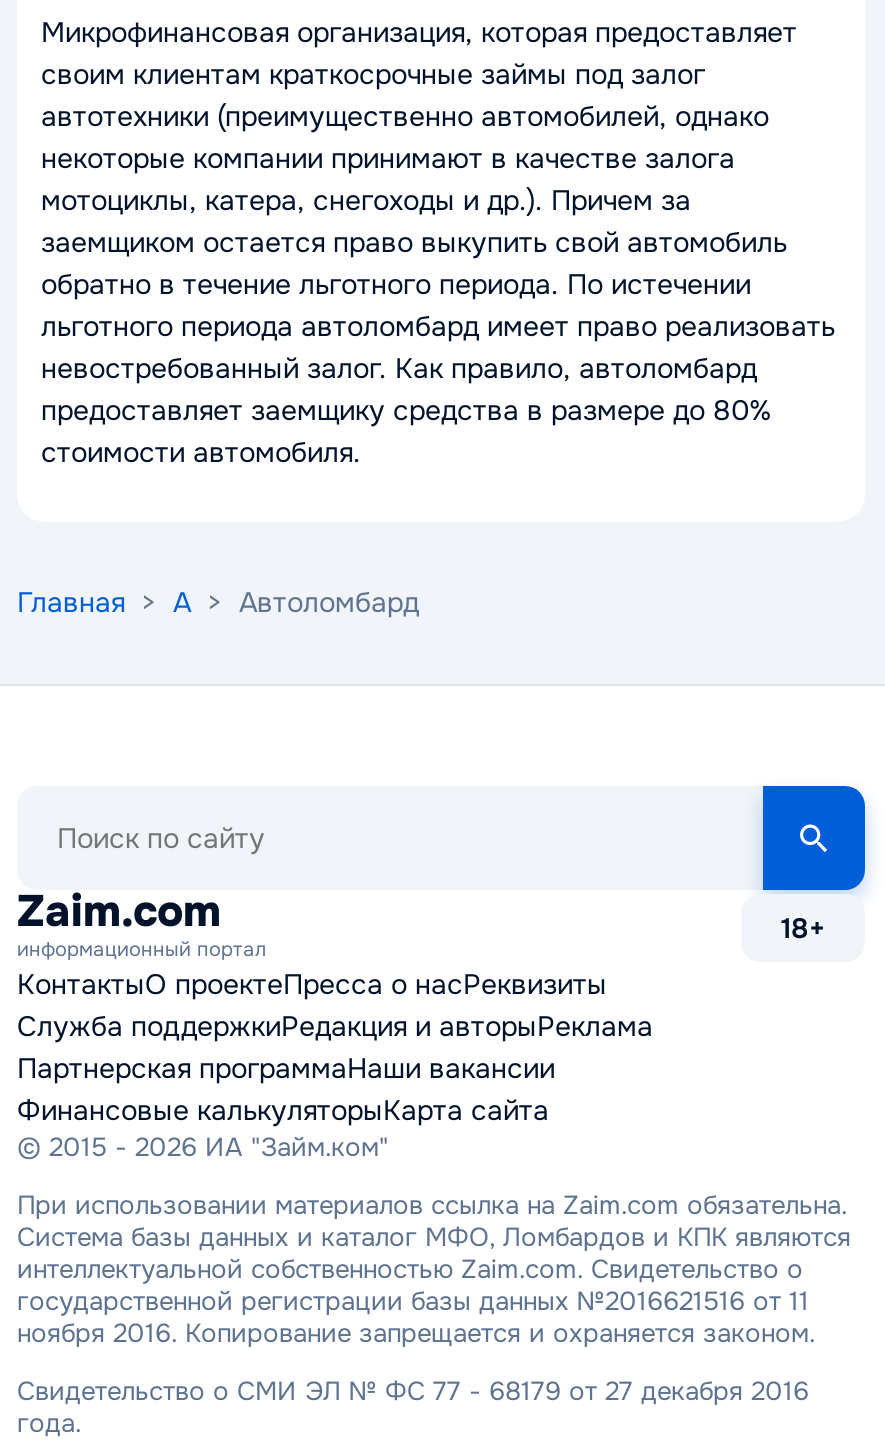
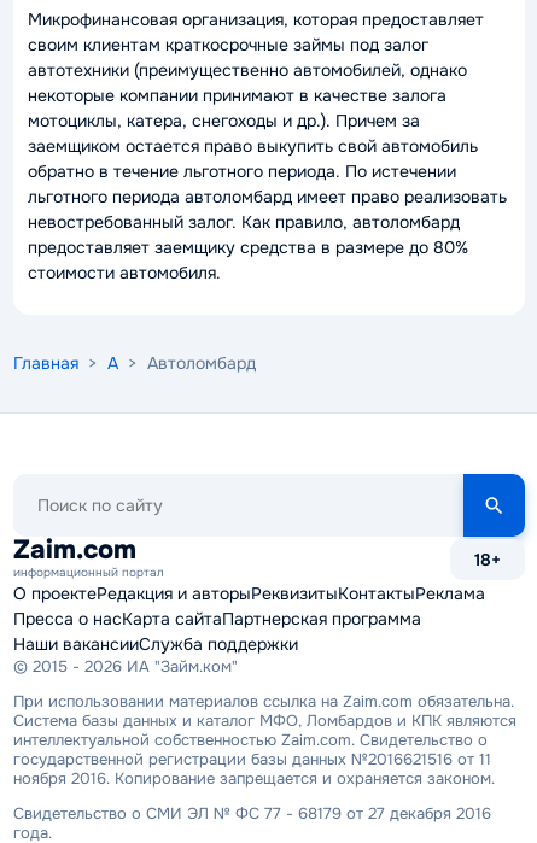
- КонтактыО проектеПресса о насРеквизиты
- Служба поддержкиРедакция и авторыРеклама
- Партнерская программаНаши вакансии
- Финансовые калькуляторыКарта сайта
+ О проектеРедакция и авторыРеквизитыКонтактыРеклама
+ Пресса о насКарта сайтаПартнерская программа
+ Наши вакансииСлужба поддержки
